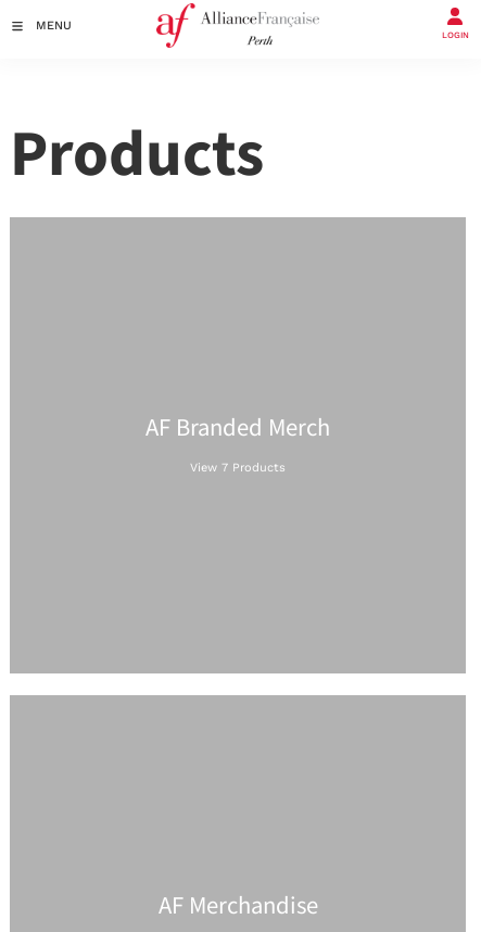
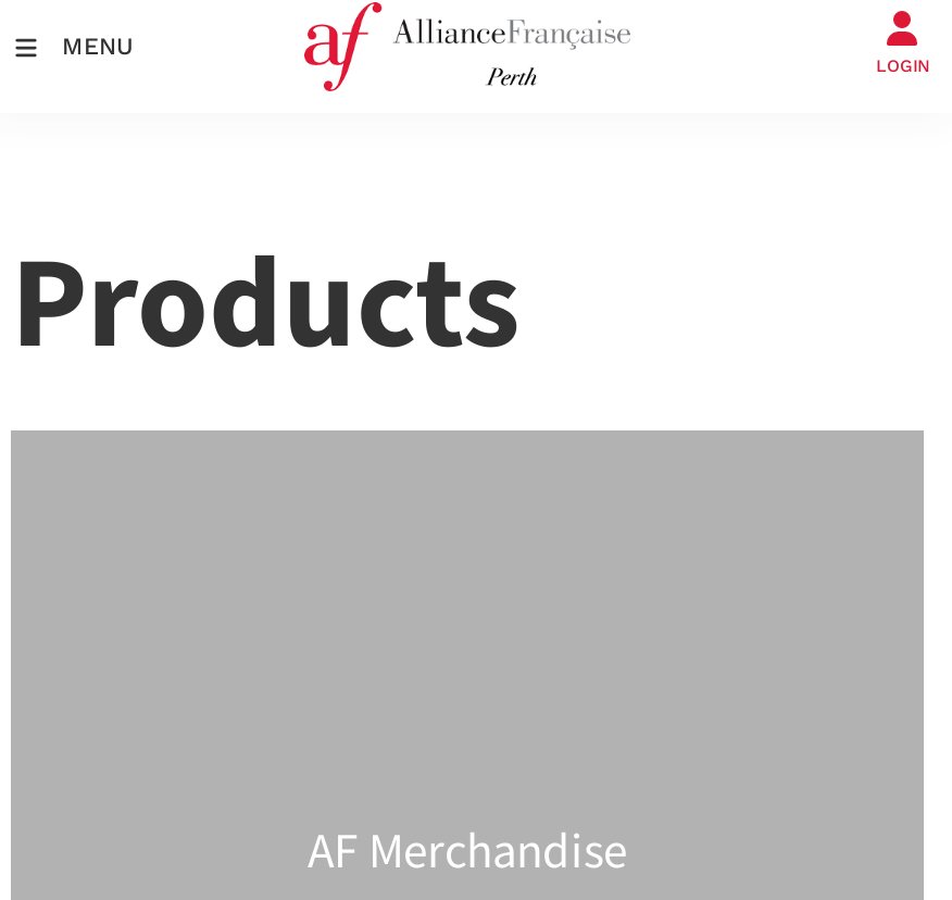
- AF Branded Merch
- View 7 Products
